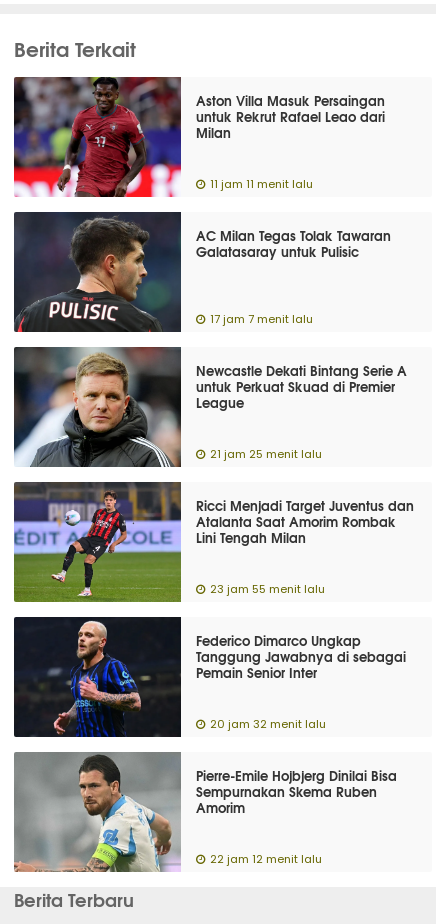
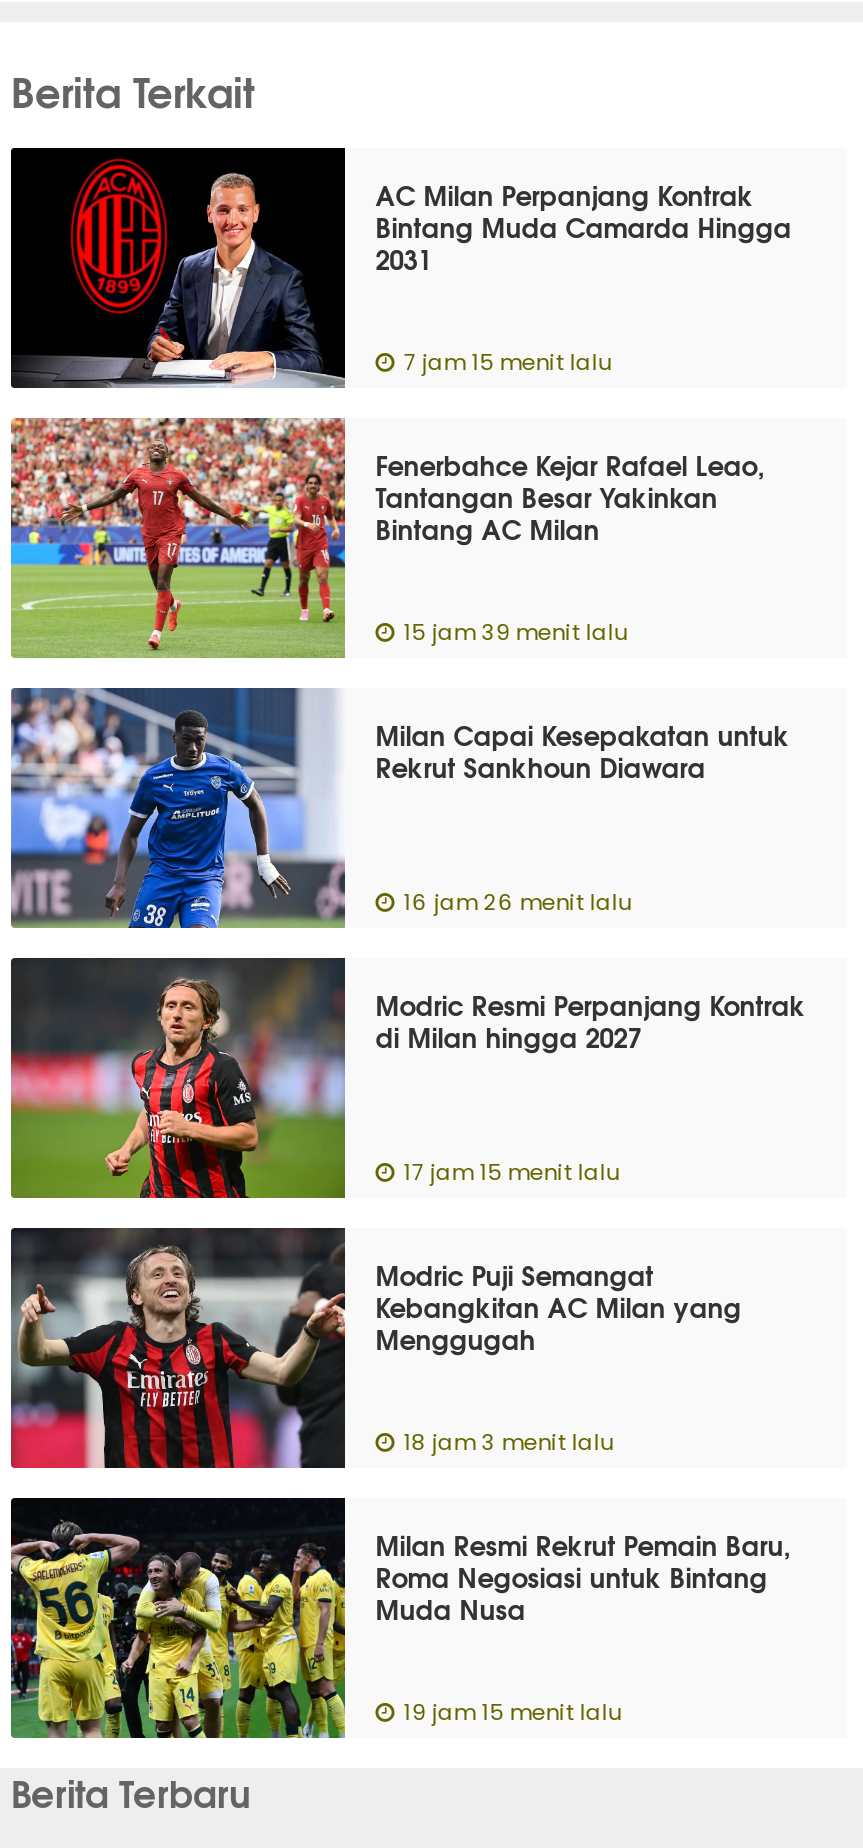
- [image]
- Aston Villa Masuk Persaingan
- untuk Rekrut Rafael Leao dari
- Milan
+ [image]
+ AC Milan Perpanjang Kontrak
+ Bintang Muda Camarda Hingga
+ 2031

- 11 jam 11 menit lalu
+ 7 jam 15 menit lalu

- [image]
- AC Milan Tegas Tolak Tawaran
- Galatasaray untuk Pulisic
+ [image]
+ Fenerbahce Kejar Rafael Leao,
+ Tantangan Besar Yakinkan
+ Bintang AC Milan

- 17 jam 7 menit lalu
+ 15 jam 39 menit lalu

- [image]
- Newcastle Dekati Bintang Serie A
- untuk Perkuat Skuad di Premier
- League
+ [image]
+ Milan Capai Kesepakatan untuk
+ Rekrut Sankhoun Diawara

- 21 jam 25 menit lalu
+ 16 jam 26 menit lalu

- [image]
- Ricci Menjadi Target Juventus dan
- Atalanta Saat Amorim Rombak
- Lini Tengah Milan
+ [image]
+ Modric Resmi Perpanjang Kontrak
+ di Milan hingga 2027

- 23 jam 55 menit lalu
+ 17 jam 15 menit lalu

- [image]
- Federico Dimarco Ungkap
- Tanggung Jawabnya di sebagai
- Pemain Senior Inter
+ [image]
+ Modric Puji Semangat
+ Kebangkitan AC Milan yang
+ Menggugah

- 20 jam 32 menit lalu
+ 18 jam 3 menit lalu

- [image]
- Pierre-Emile Hojbjerg Dinilai Bisa
- Sempurnakan Skema Ruben
- Amorim
+ [image]
+ Milan Resmi Rekrut Pemain Baru,
+ Roma Negosiasi untuk Bintang
+ Muda Nusa

- 22 jam 12 menit lalu
+ 19 jam 15 menit lalu
